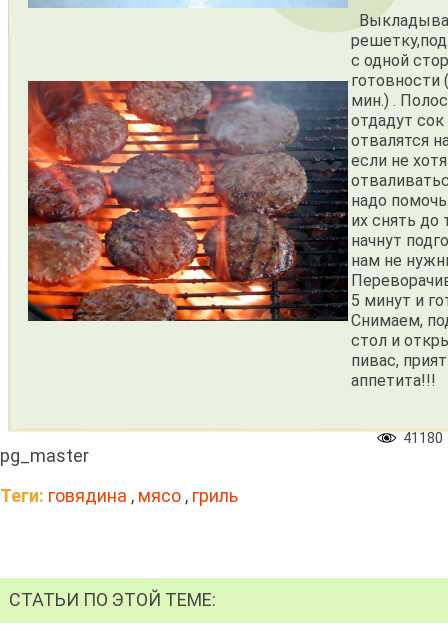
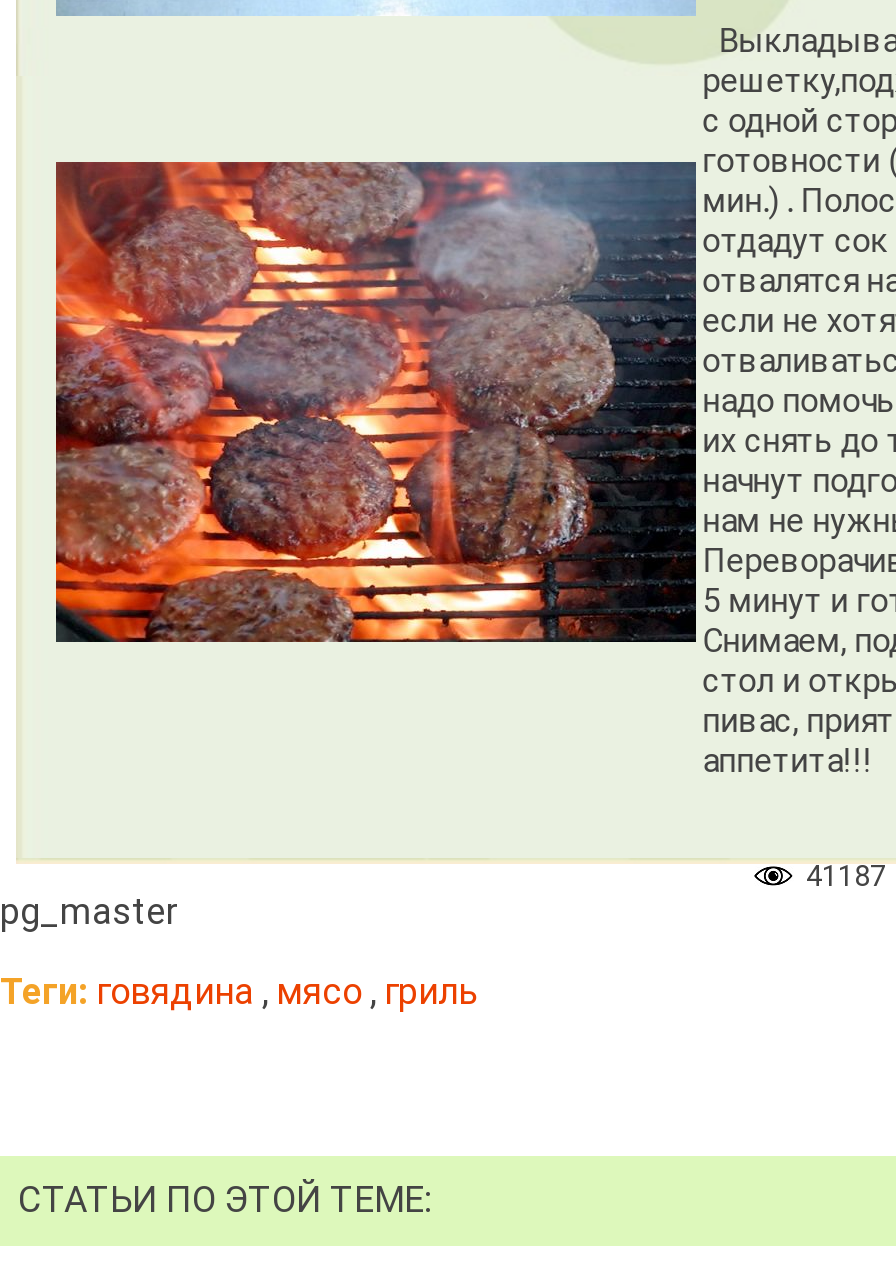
- 41180
+ 41187
